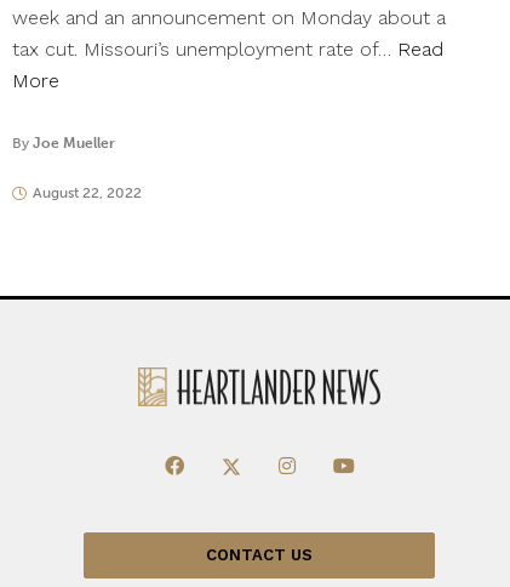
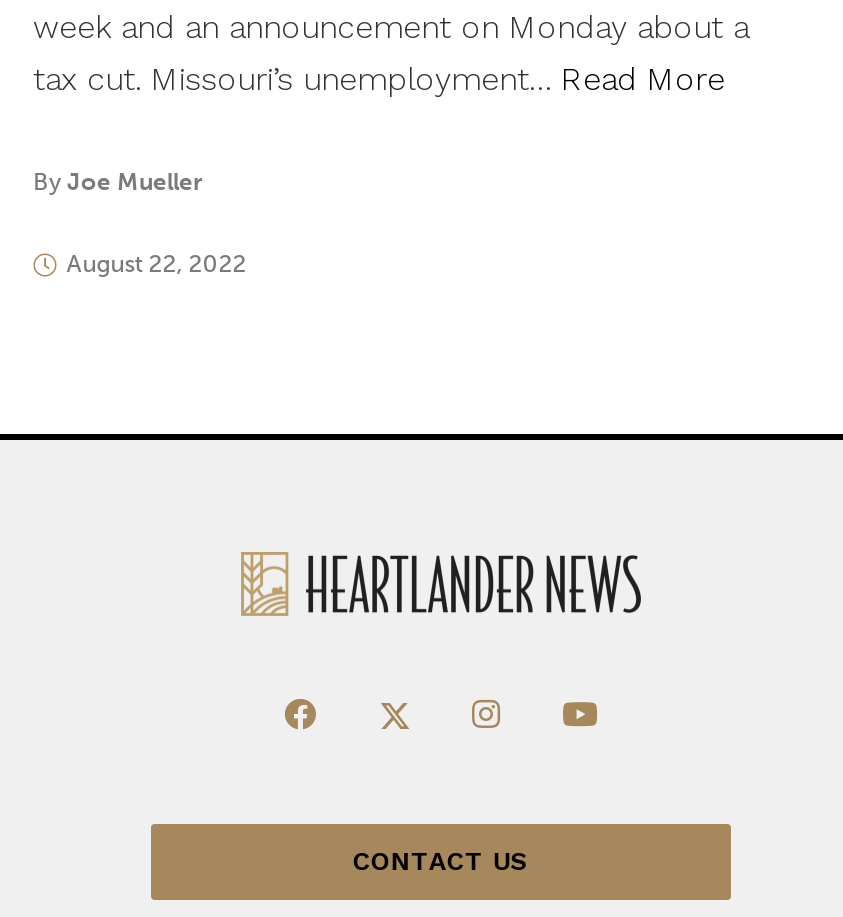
- tax cut. Missouri’s unemployment rate of… Read
- More
+ tax cut. Missouri’s unemployment… Read More
